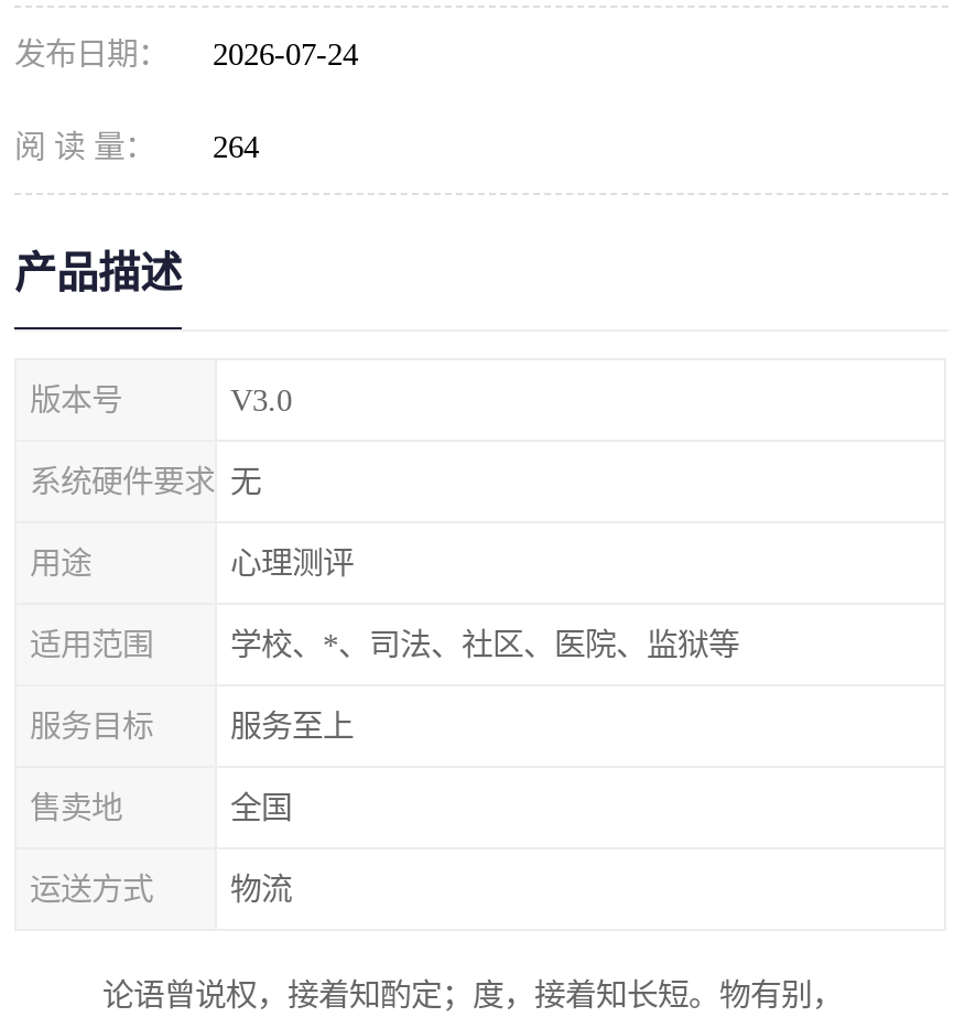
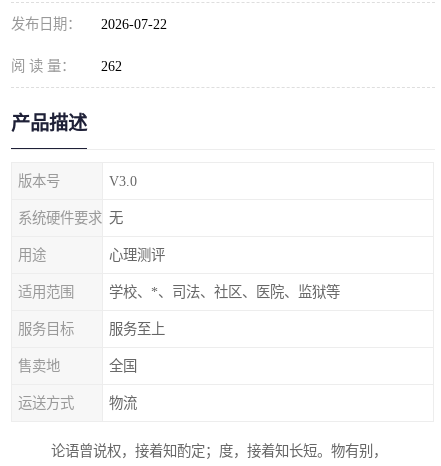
- 发布日期： 2026-07-24
+ 发布日期： 2026-07-22

- 阅 读 量： 264
+ 阅 读 量： 262
